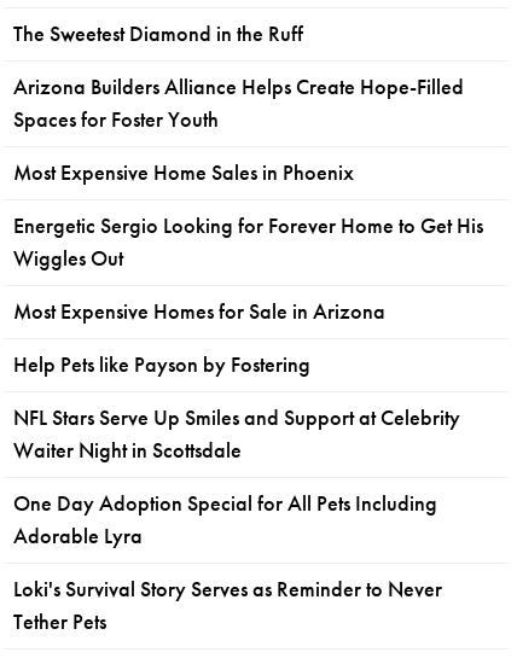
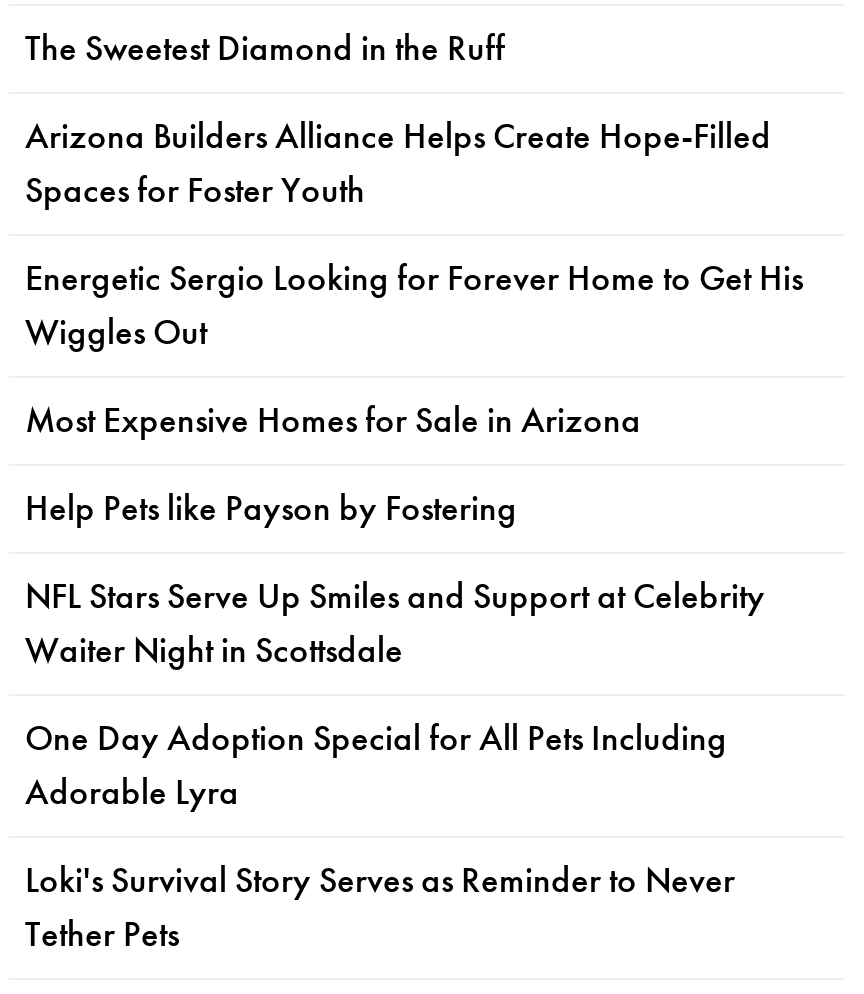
- Most Expensive Home Sales in Phoenix
